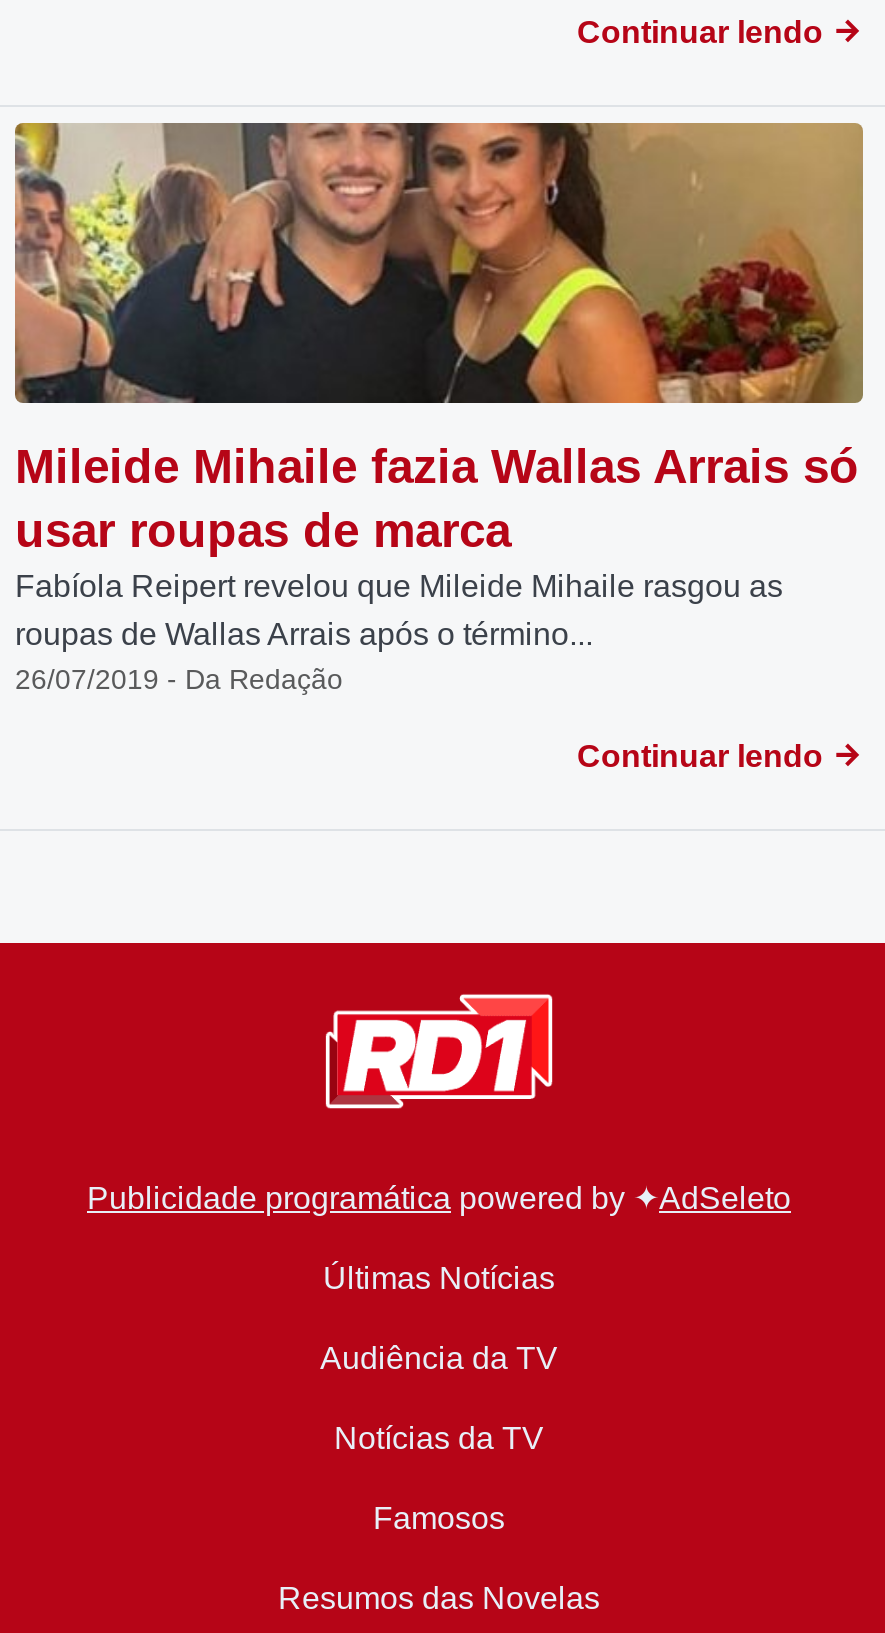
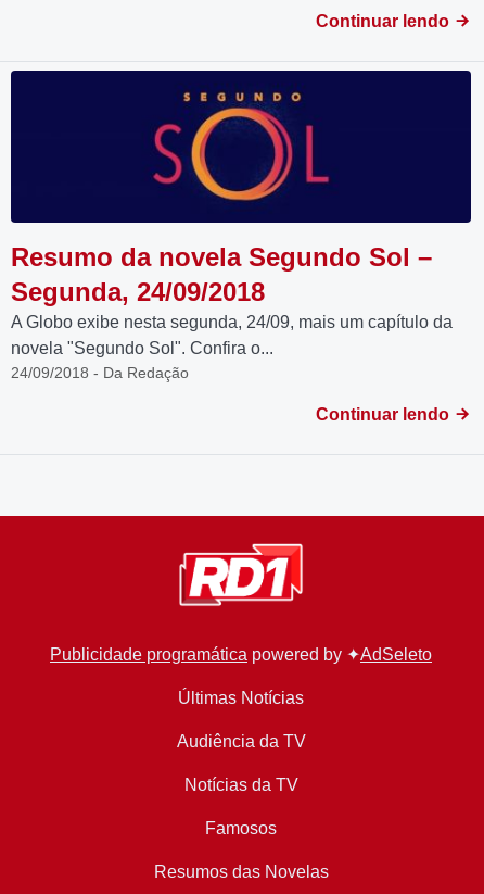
- [image]
- Mileide Mihaile fazia Wallas Arrais só
- usar roupas de marca
- Fabíola Reipert revelou que Mileide Mihaile rasgou as
- roupas de Wallas Arrais após o término...
- 26/07/2019 - Da Redação
+ [image]
+ Resumo da novela Segundo Sol –
+ Segunda, 24/09/2018
+ A Globo exibe nesta segunda, 24/09, mais um capítulo da
+ novela "Segundo Sol". Confira o...
+ 24/09/2018 - Da Redação
